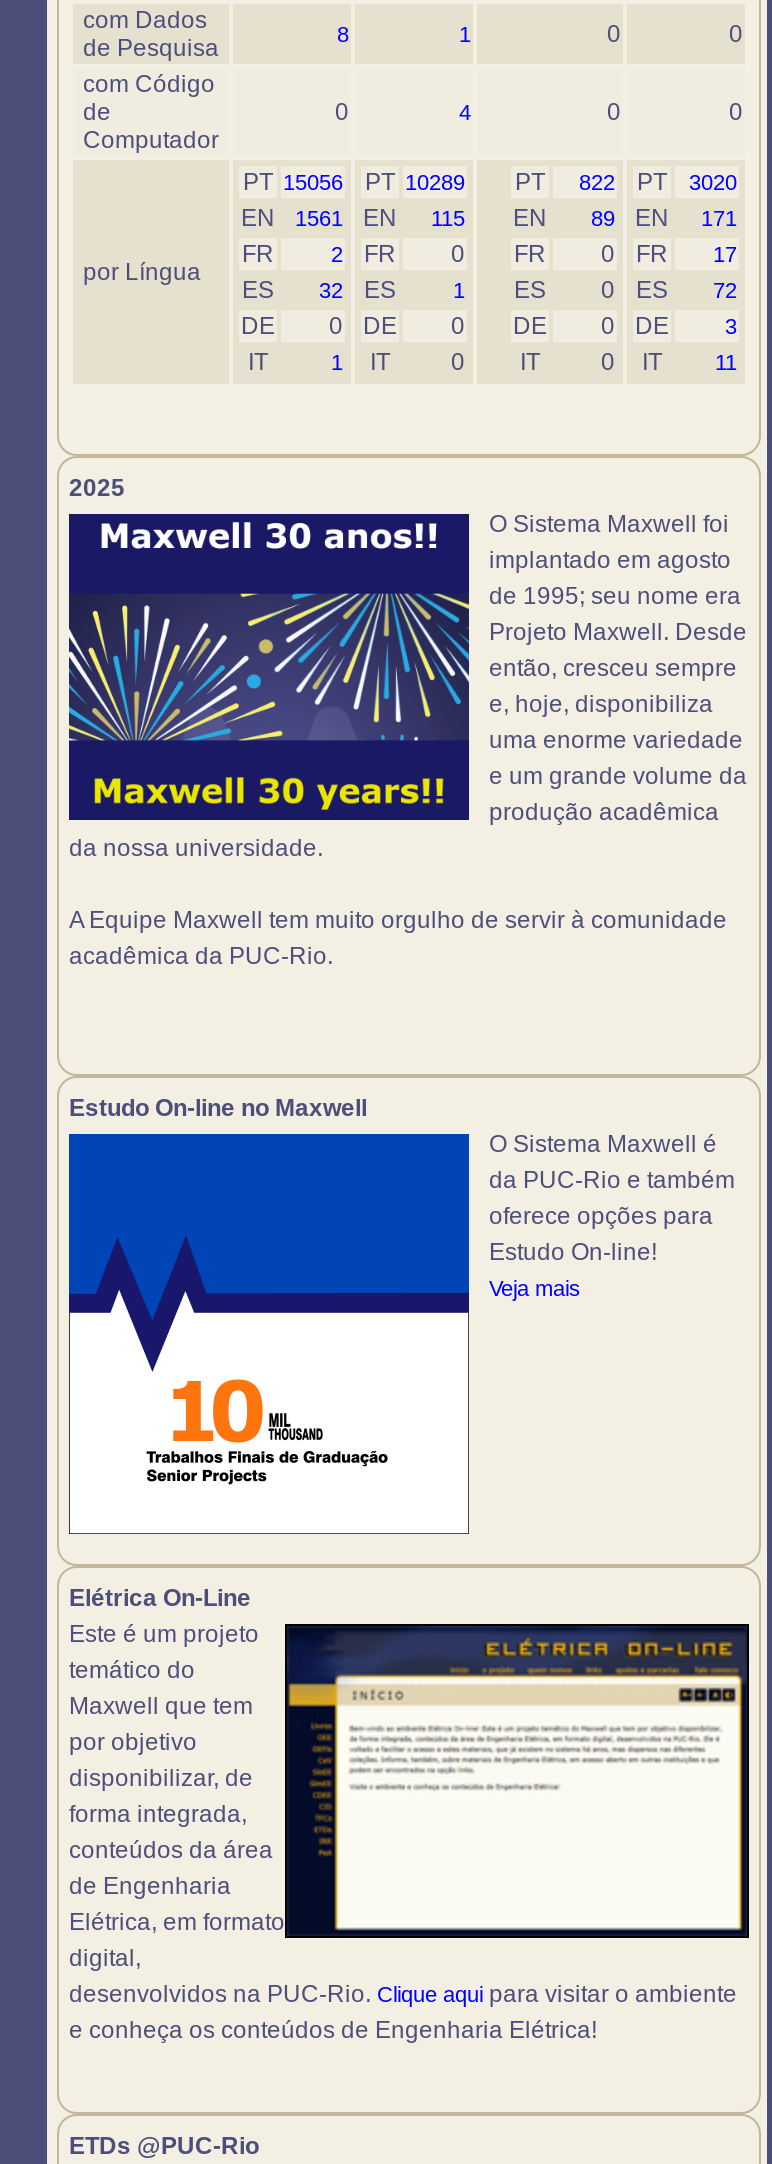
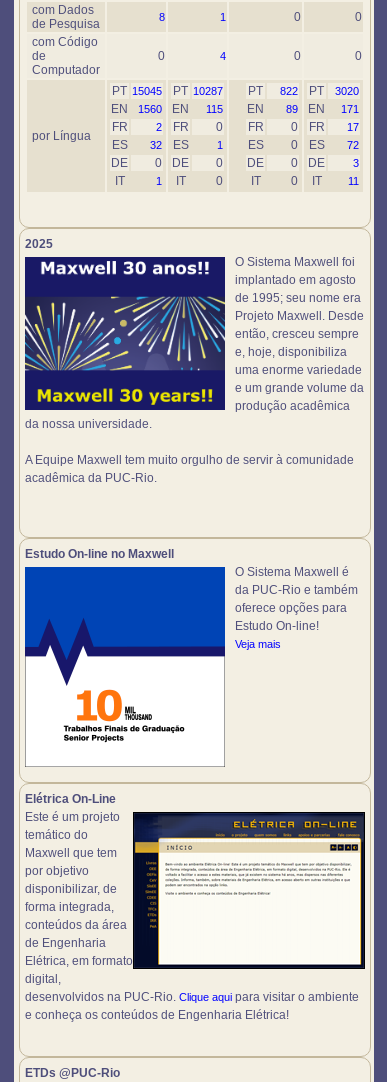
- PT 15056
+ PT 15045

- PT 10289
+ PT 10287

- EN 1561 EN 115 EN 89 EN 171
+ EN 1560 EN 115 EN 89 EN 171
